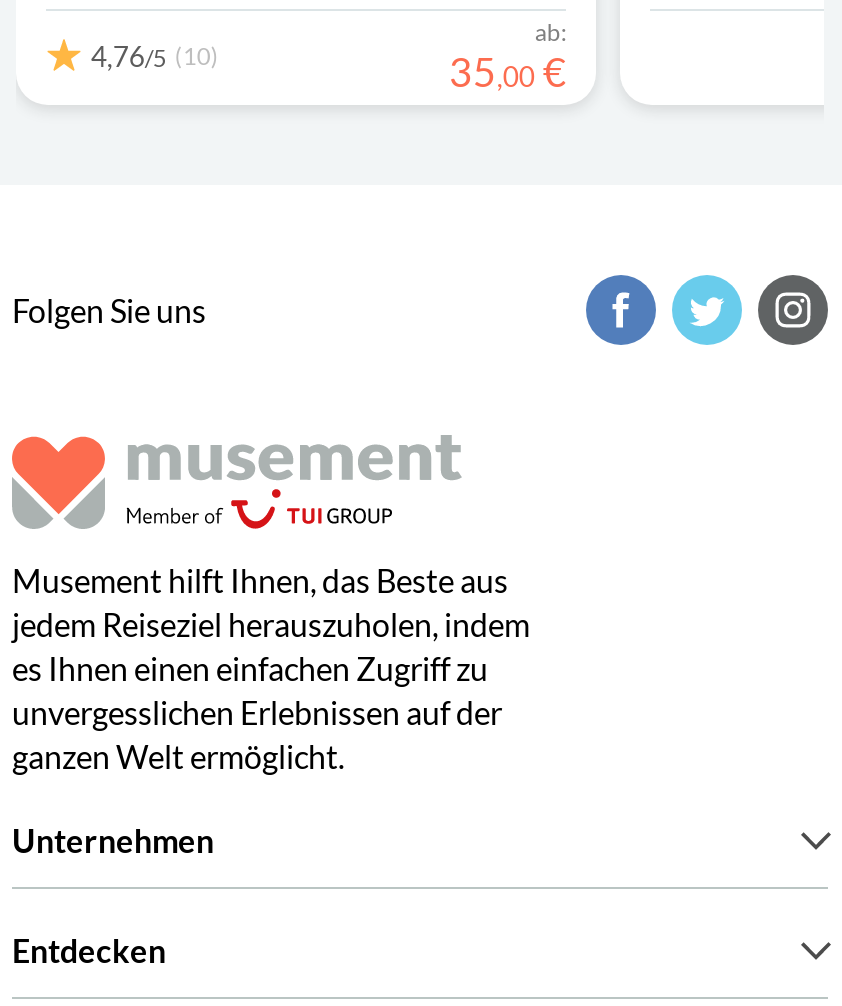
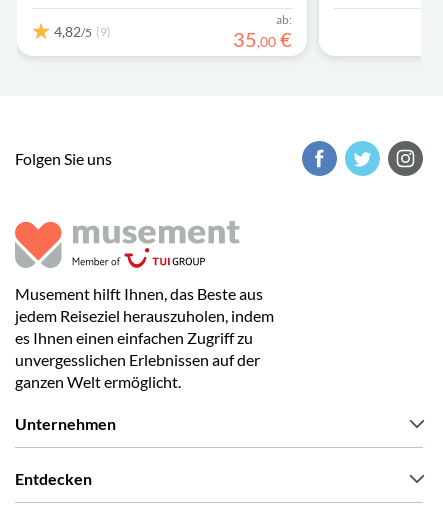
- 4,76/5 (10)
+ 4,82/5 (9)
